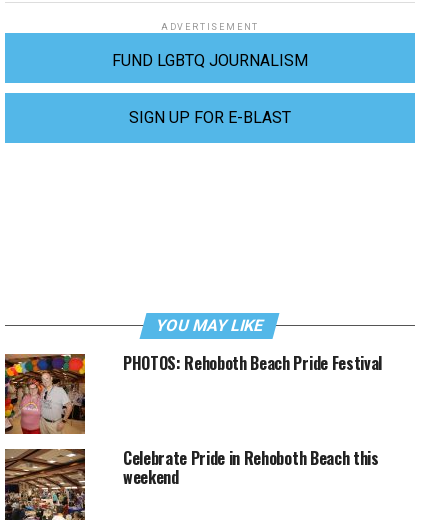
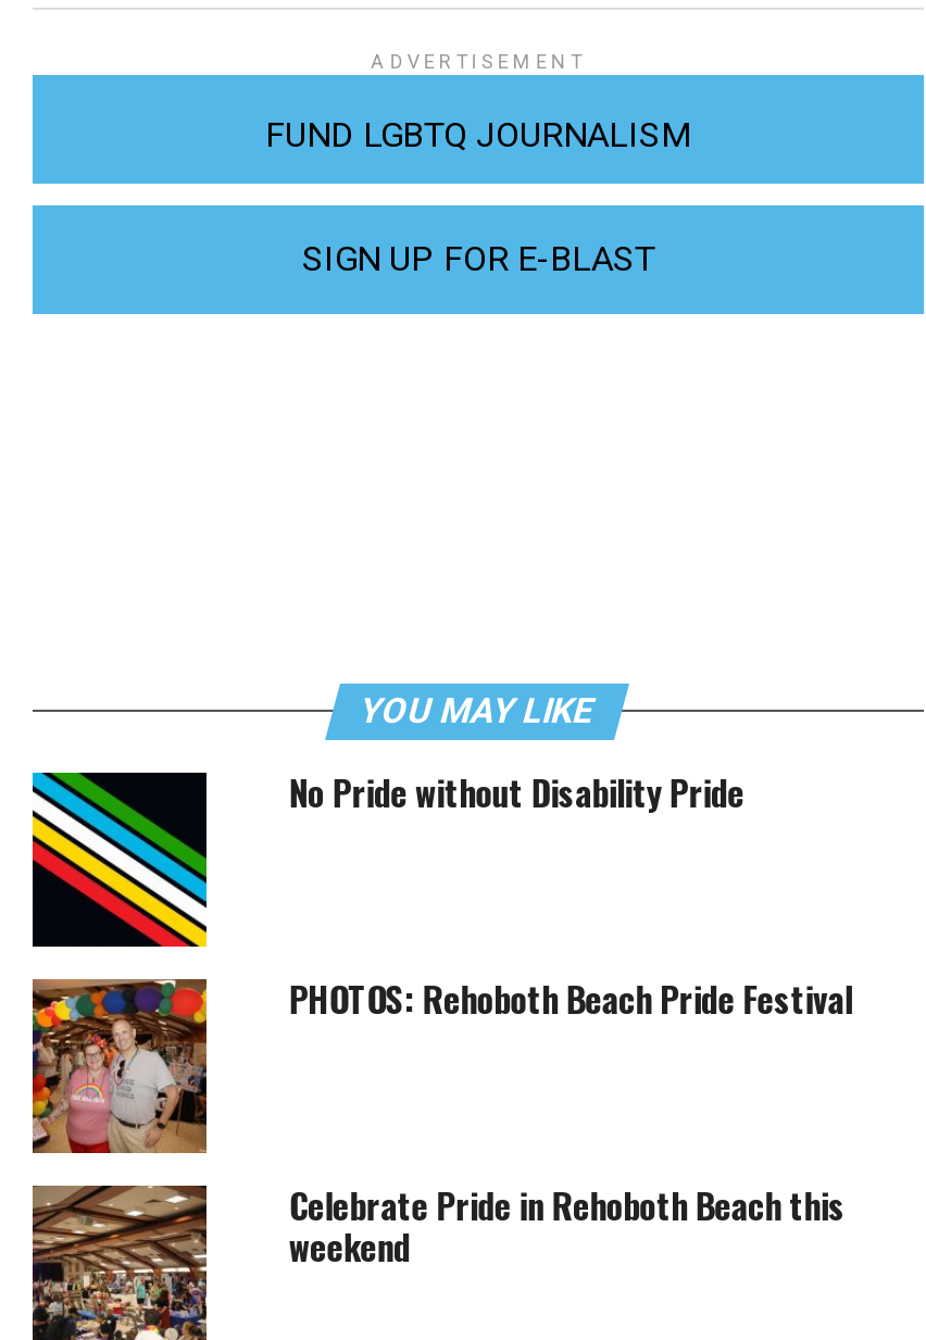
+ [image]
+ No Pride without Disability Pride
